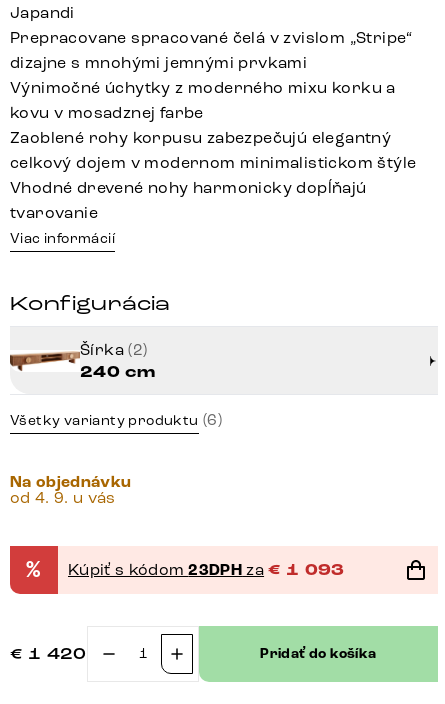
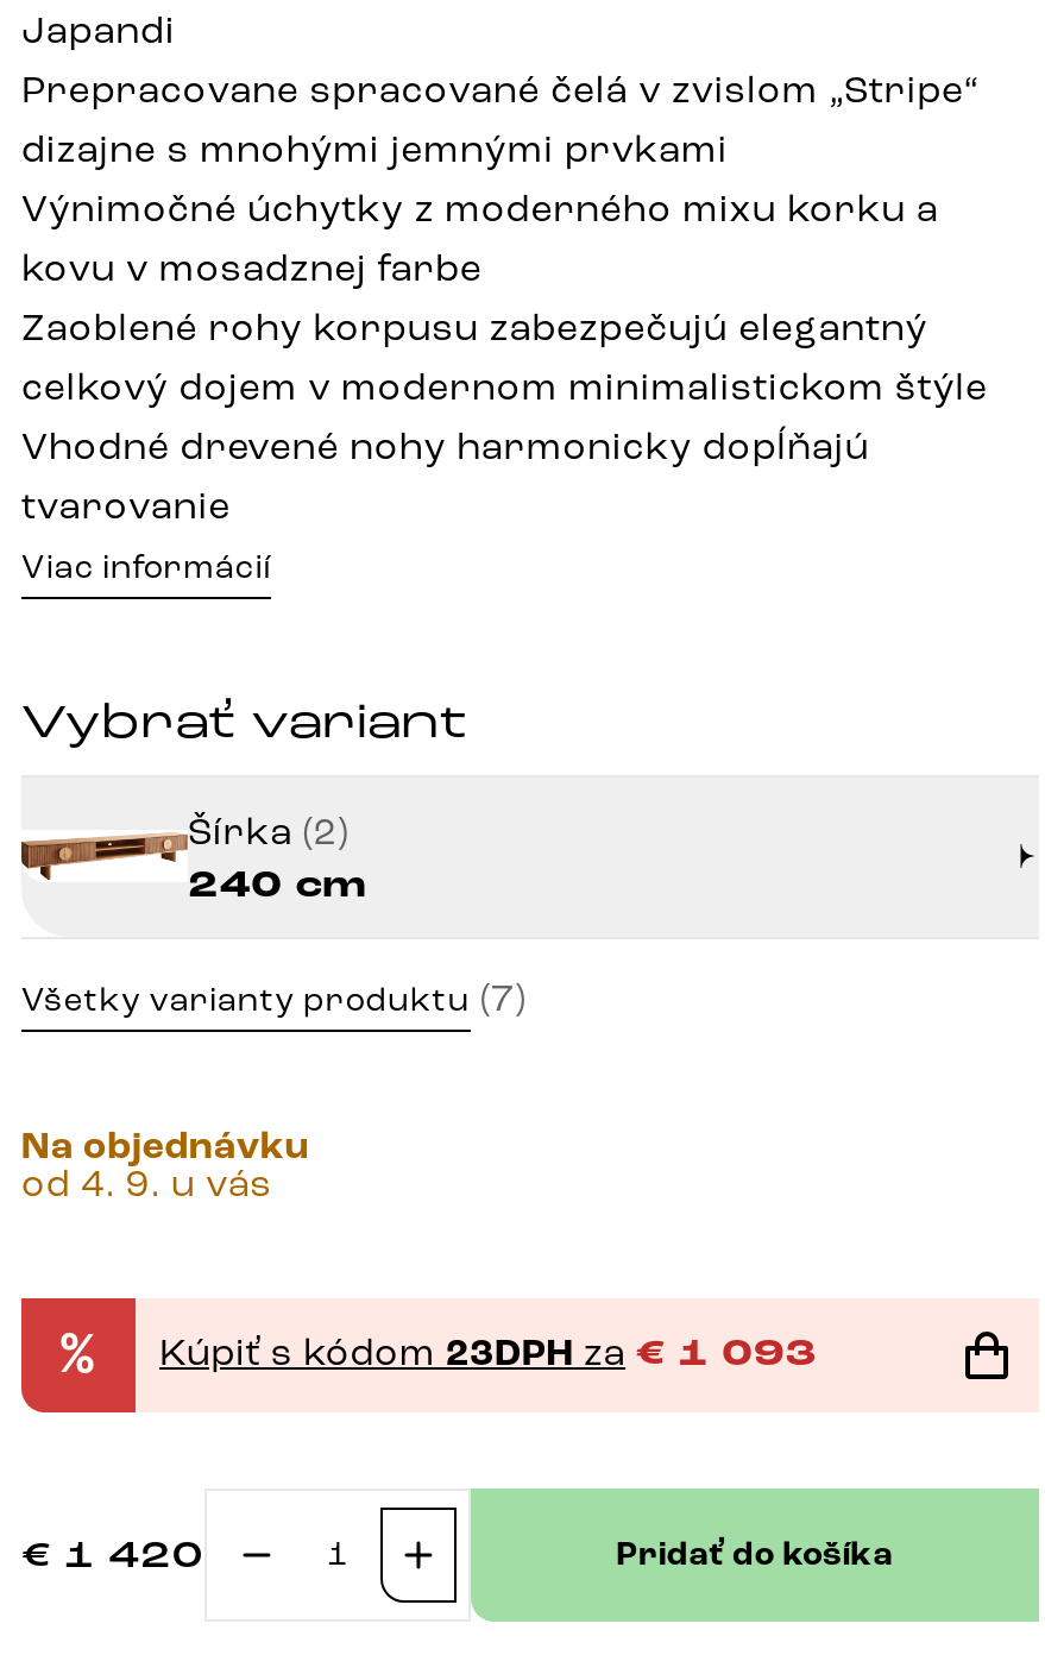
- Konfigurácia
+ Vybrať variant

- Všetky varianty produktu (6)
+ Všetky varianty produktu (7)
